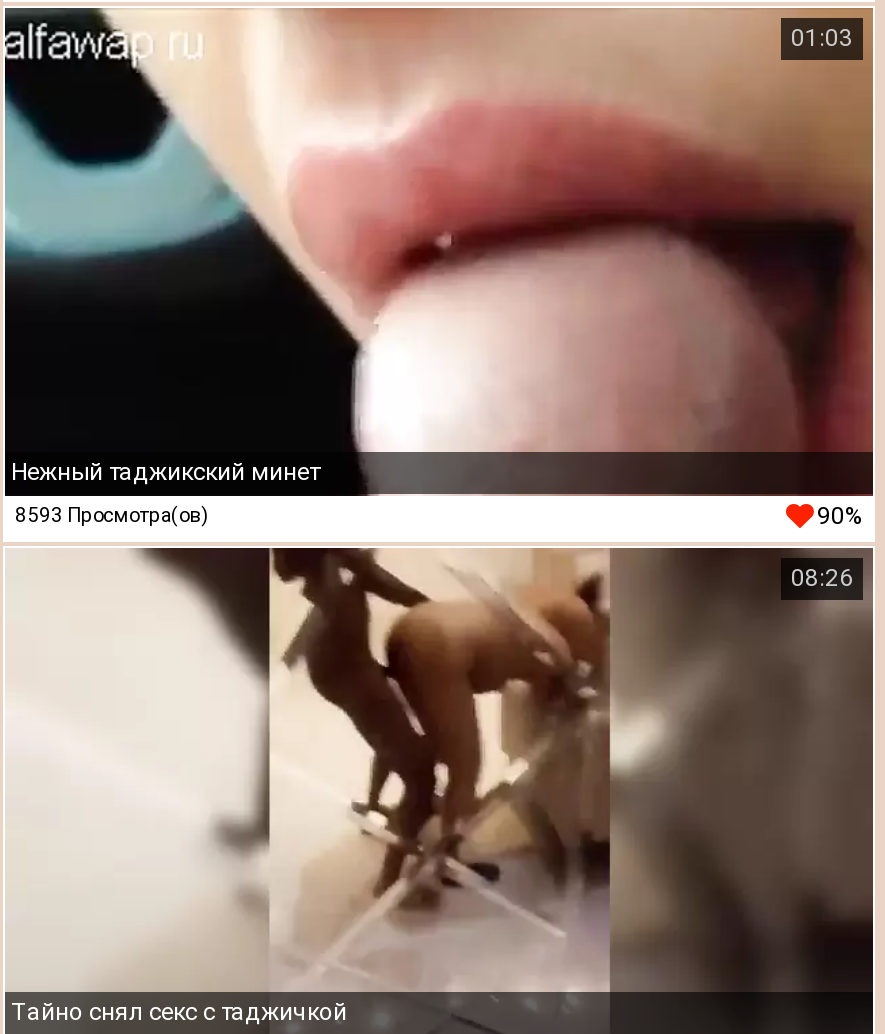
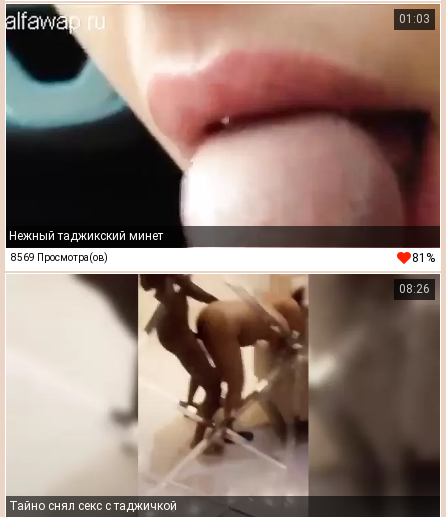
- 8593 Просмотра(ов)
+ 8569 Просмотра(ов)

- 90%
+ 81%
